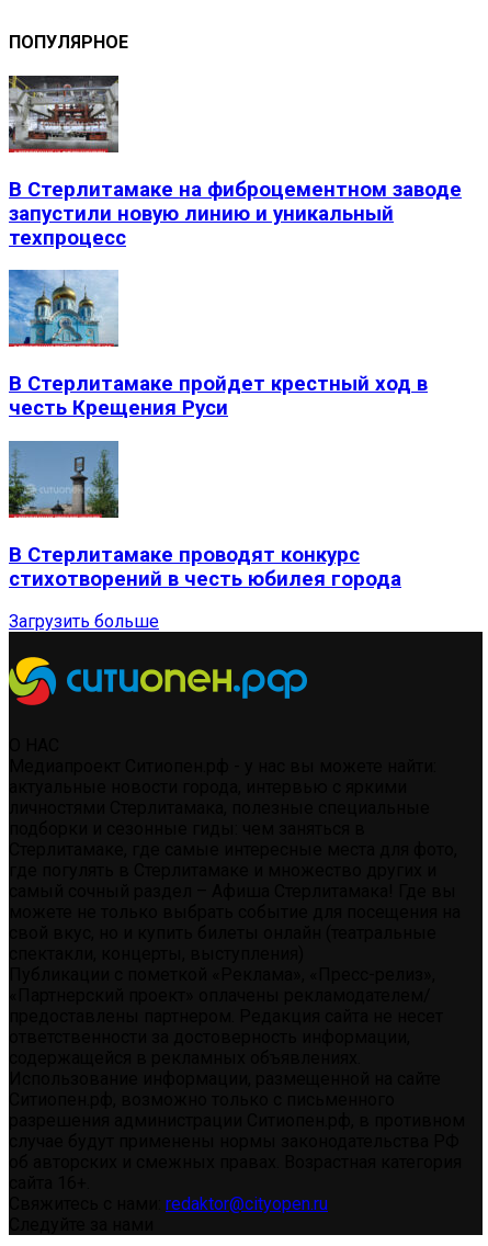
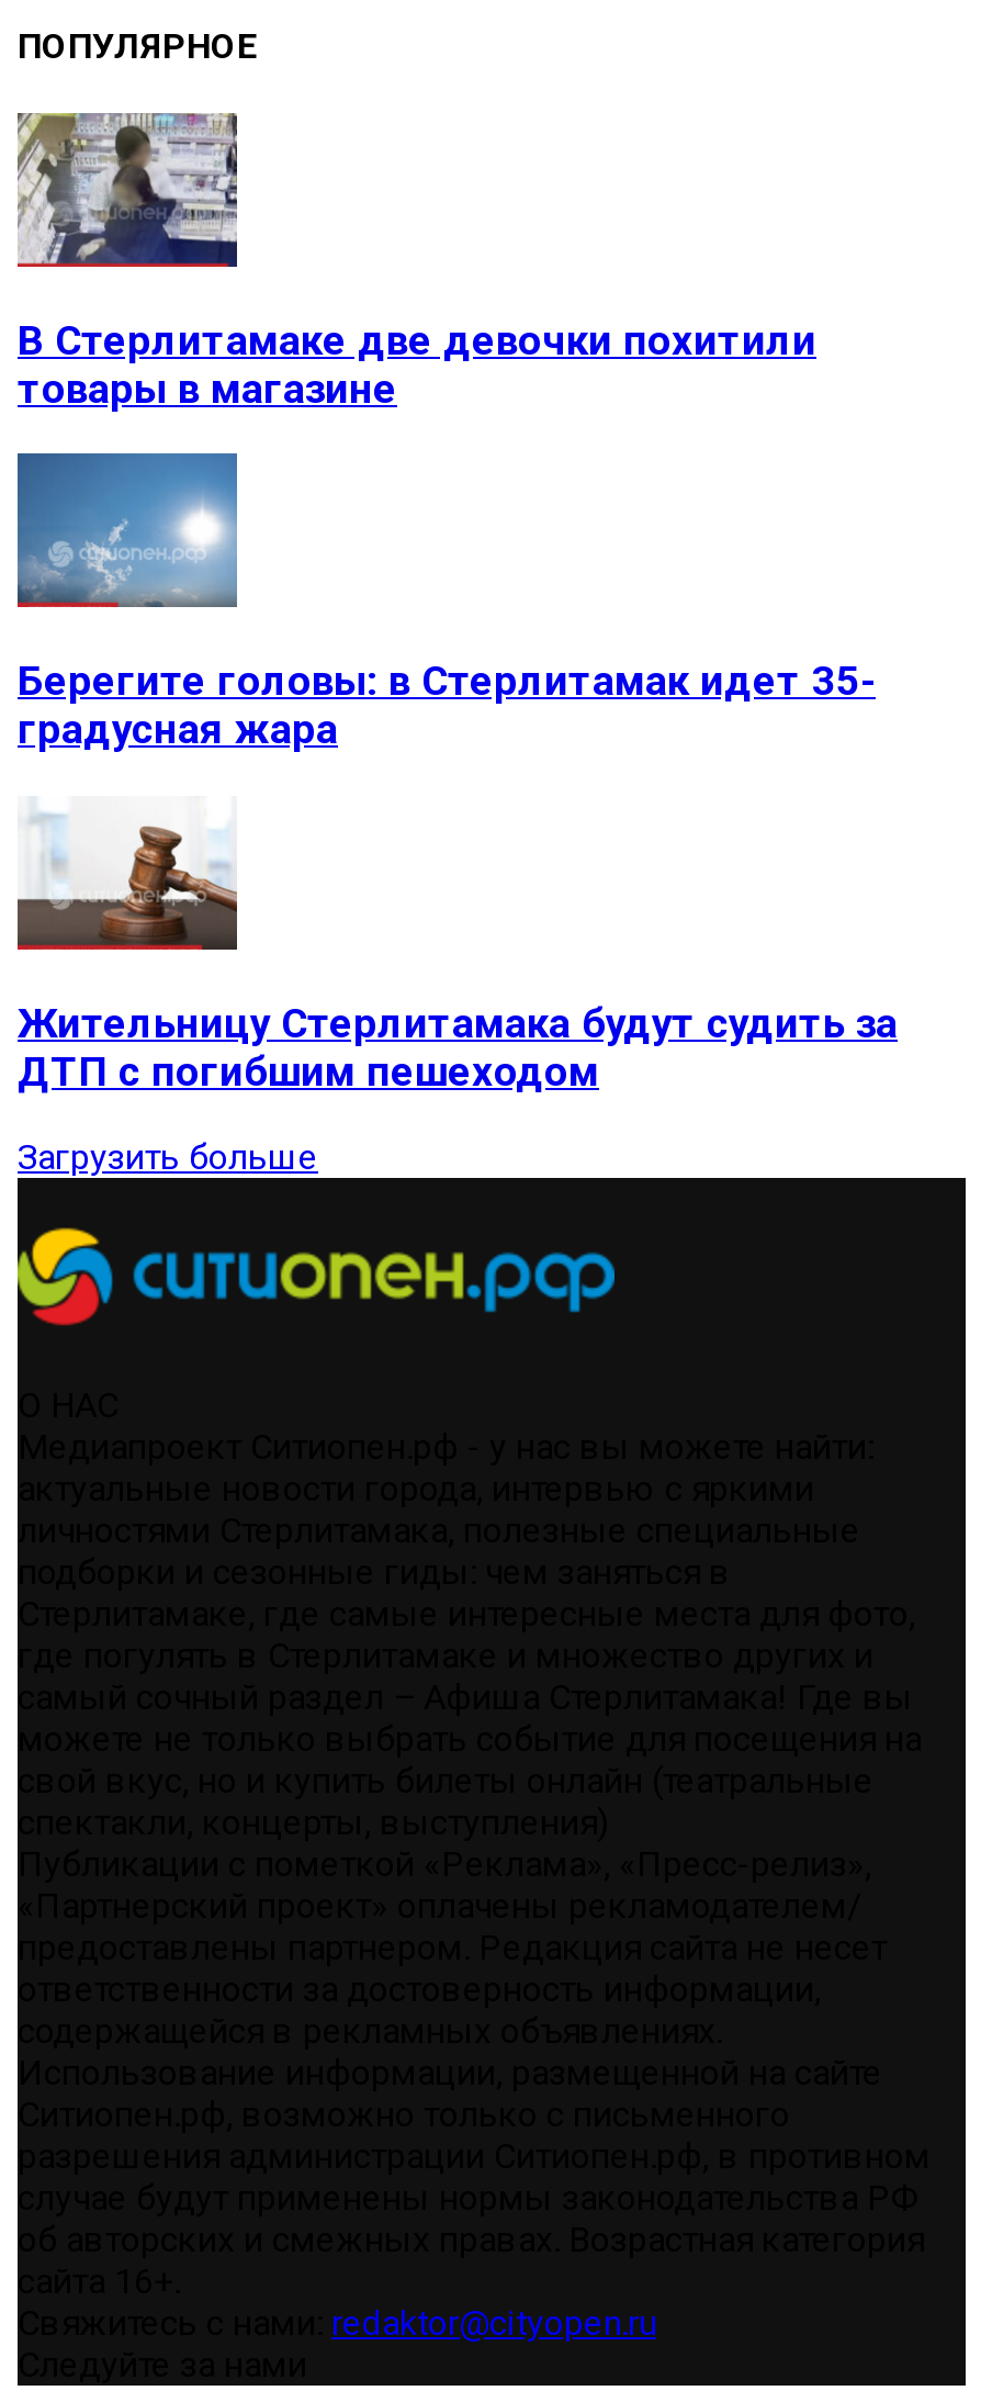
- [image]
- В Стерлитамаке на фиброцементном заводе
- запустили новую линию и уникальный
- техпроцесс
+ [image]
+ В Стерлитамаке две девочки похитили
+ товары в магазине

- [image]
- В Стерлитамаке пройдет крестный ход в
- честь Крещения Руси
+ [image]
+ Берегите головы: в Стерлитамак идет 35-
+ градусная жара

- [image]
- В Стерлитамаке проводят конкурс
- стихотворений в честь юбилея города
+ [image]
+ Жительницу Стерлитамака будут судить за
+ ДТП с погибшим пешеходом
